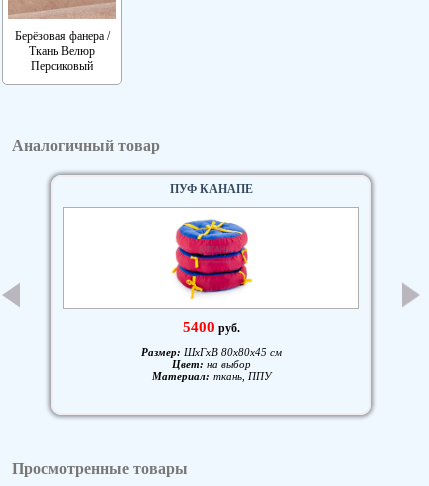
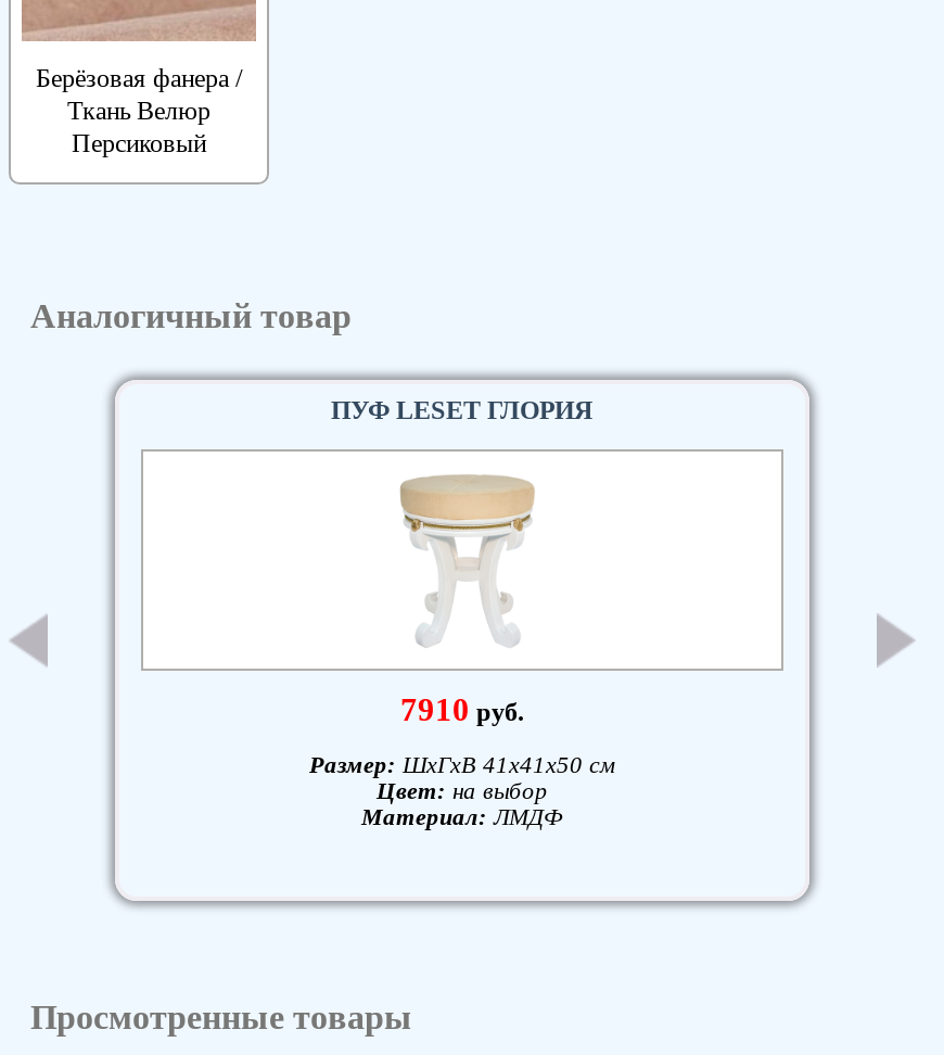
- ПУФ КАНАПЕ
+ ПУФ LESET ГЛОРИЯ

- [image]
- 5400 руб.
+ [image]
+ 7910 руб.

- Размер: ШxГxВ 80x80x45 см
+ Размер: ШxГxВ 41x41x50 см

- Материал: ткань, ППУ
+ Материал: ЛМДФ
